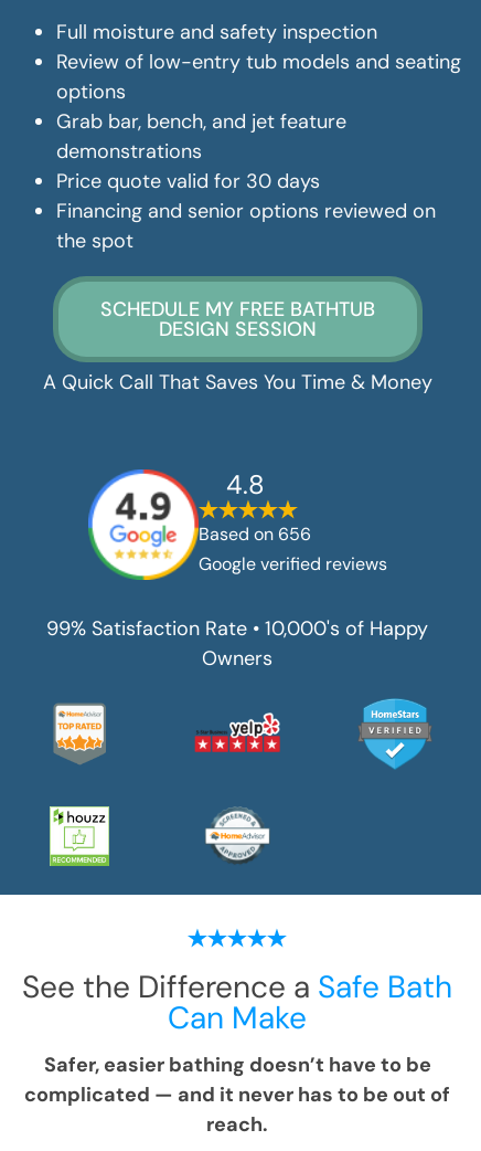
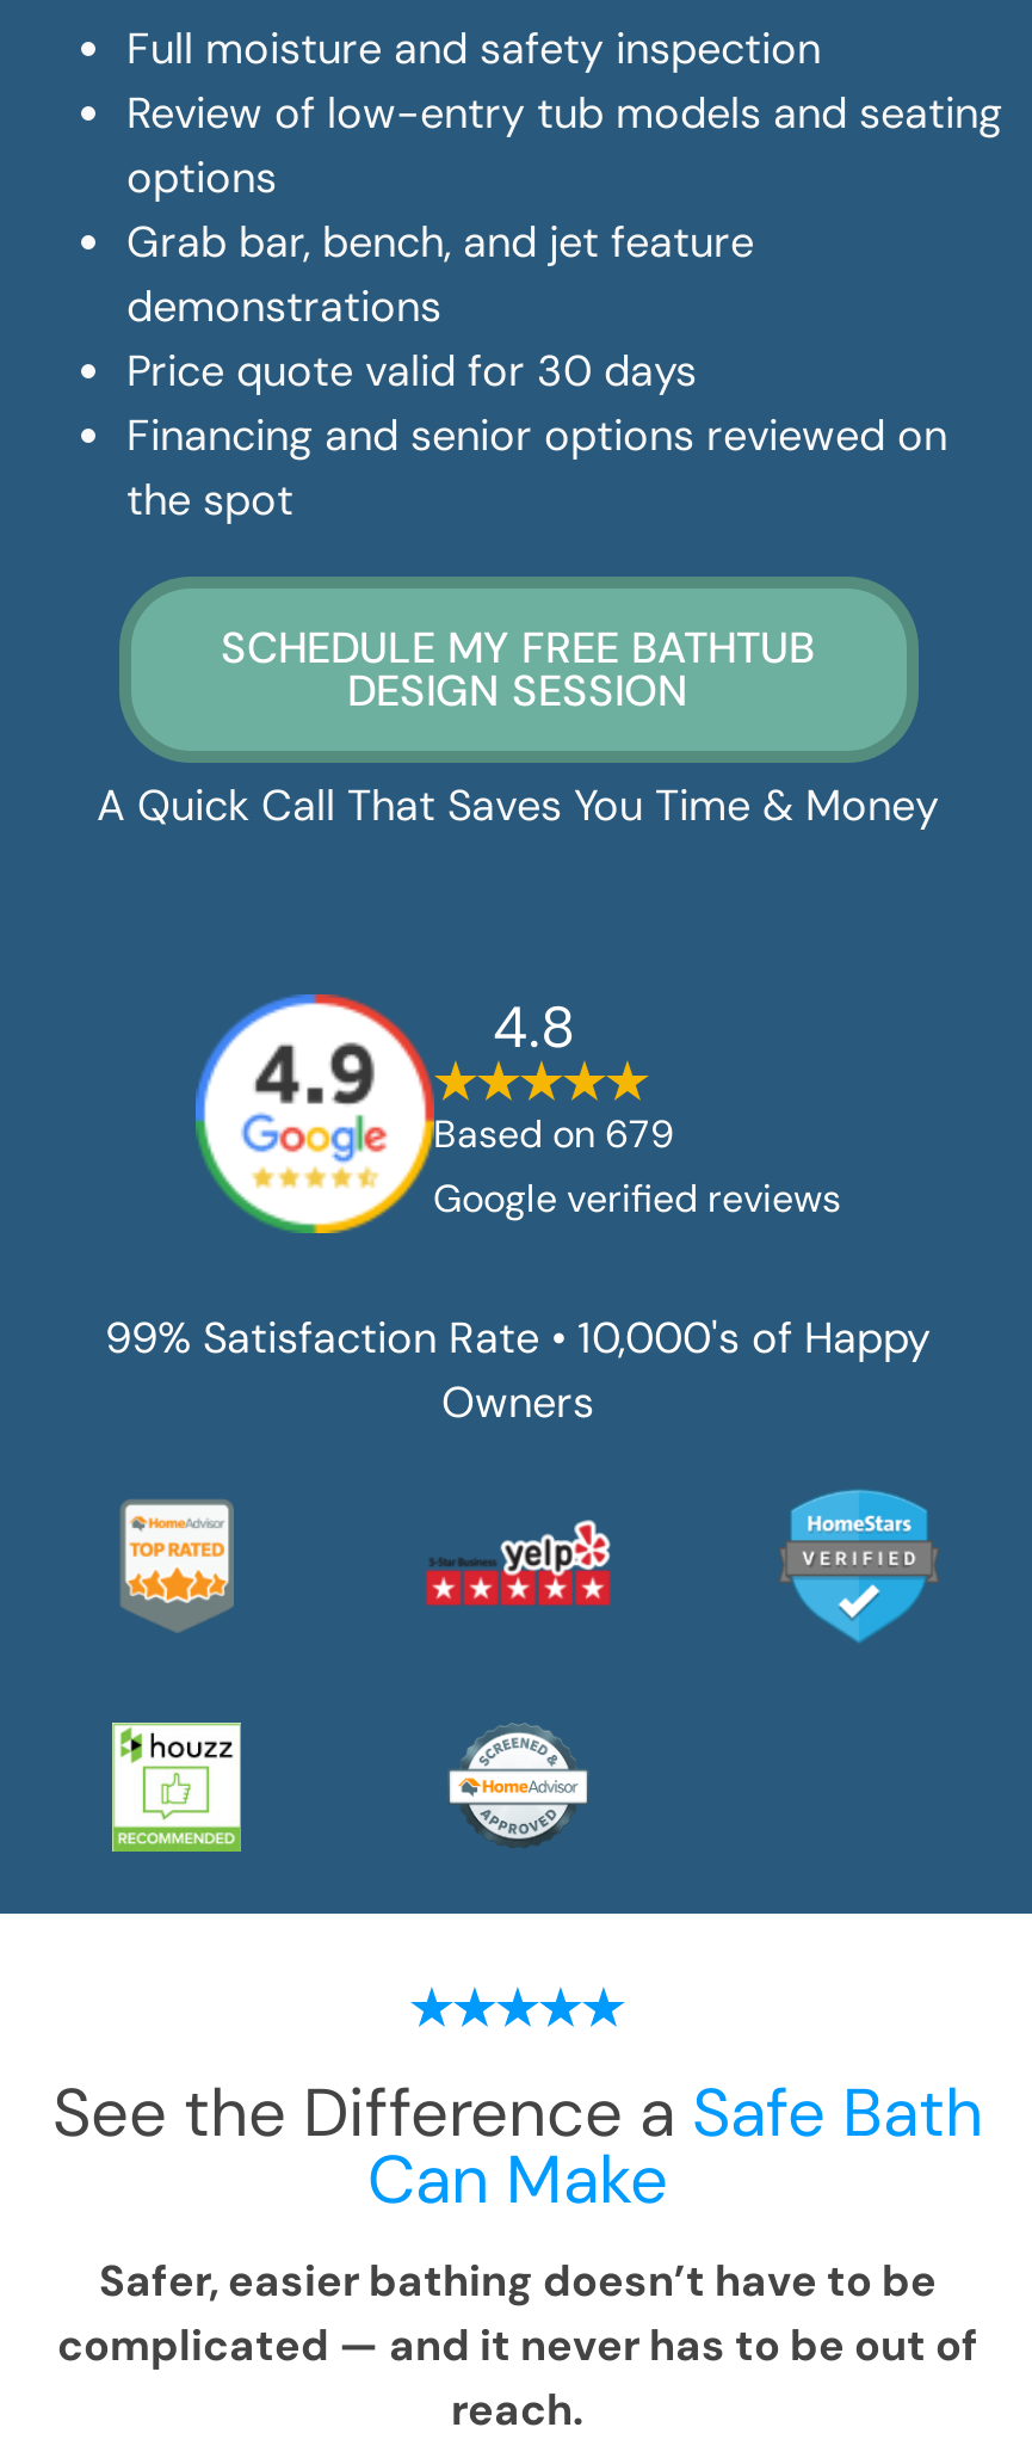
- Based on 656
+ Based on 679
